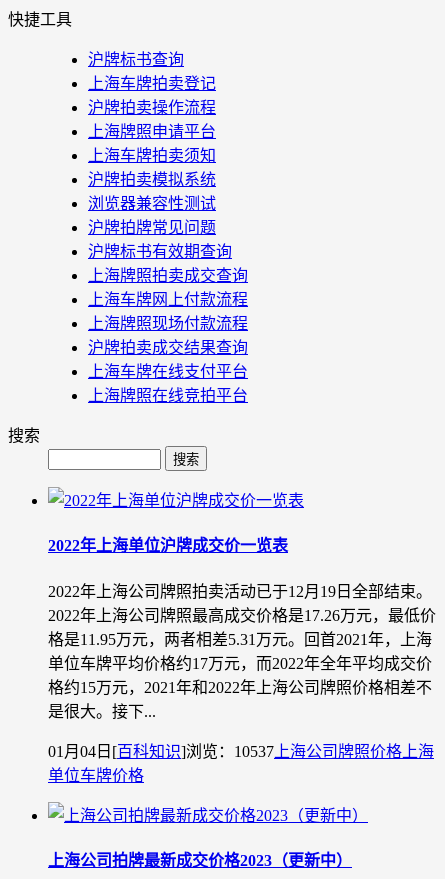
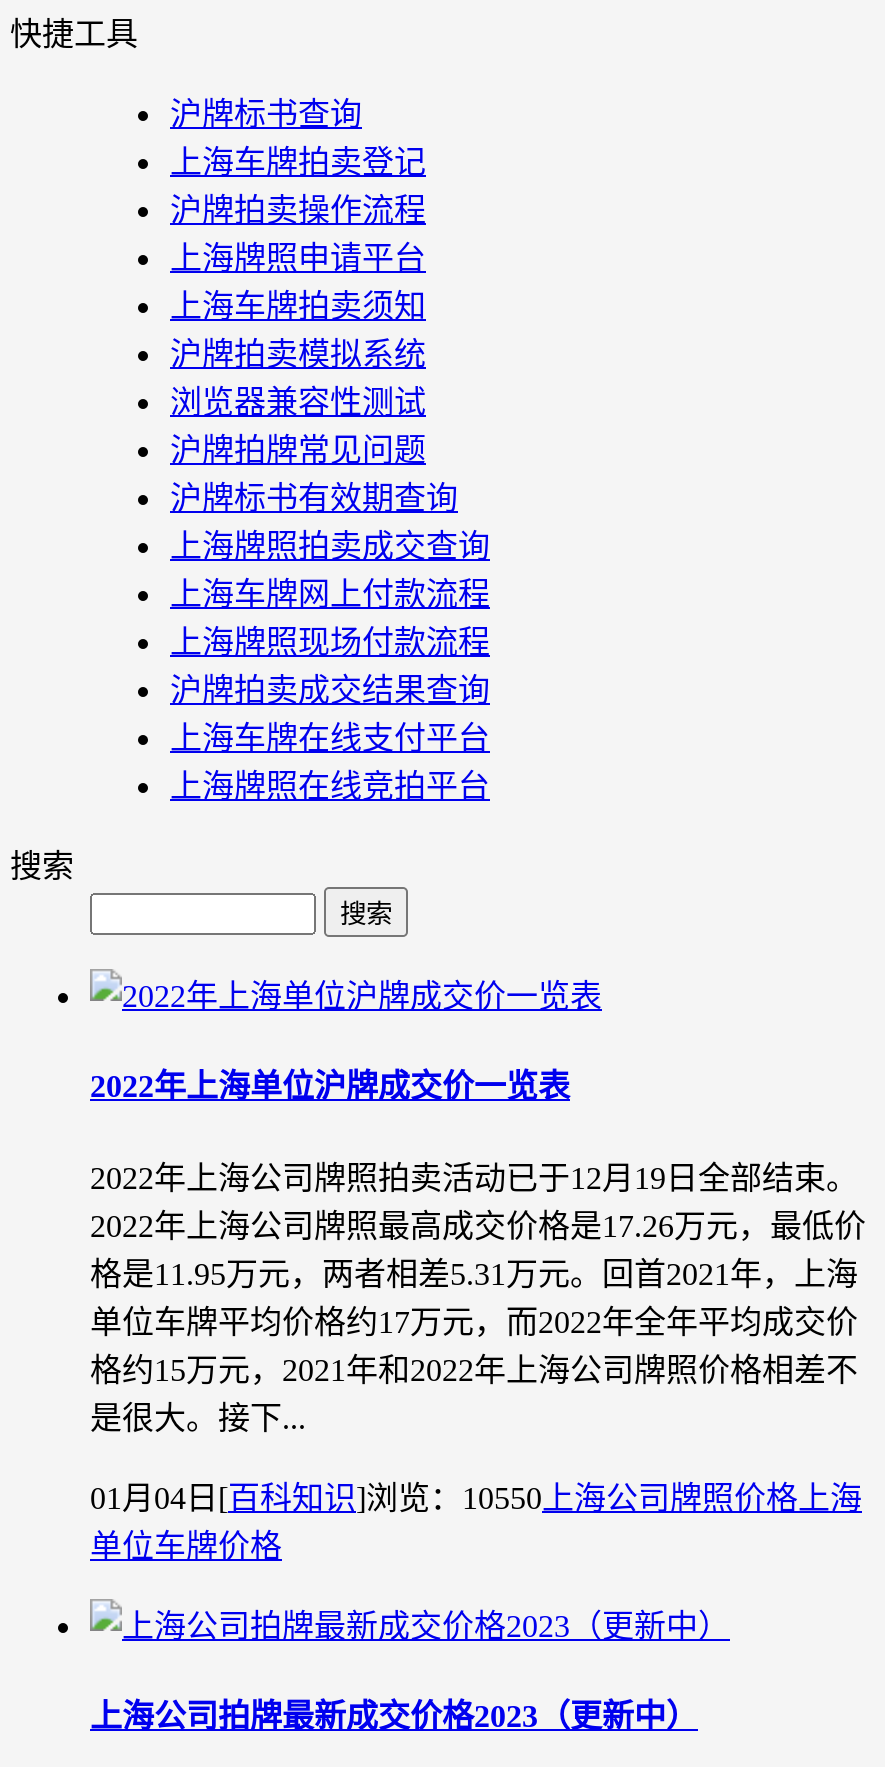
- 01月04日[百科知识]浏览：10537上海公司牌照价格上海
+ 01月04日[百科知识]浏览：10550上海公司牌照价格上海
